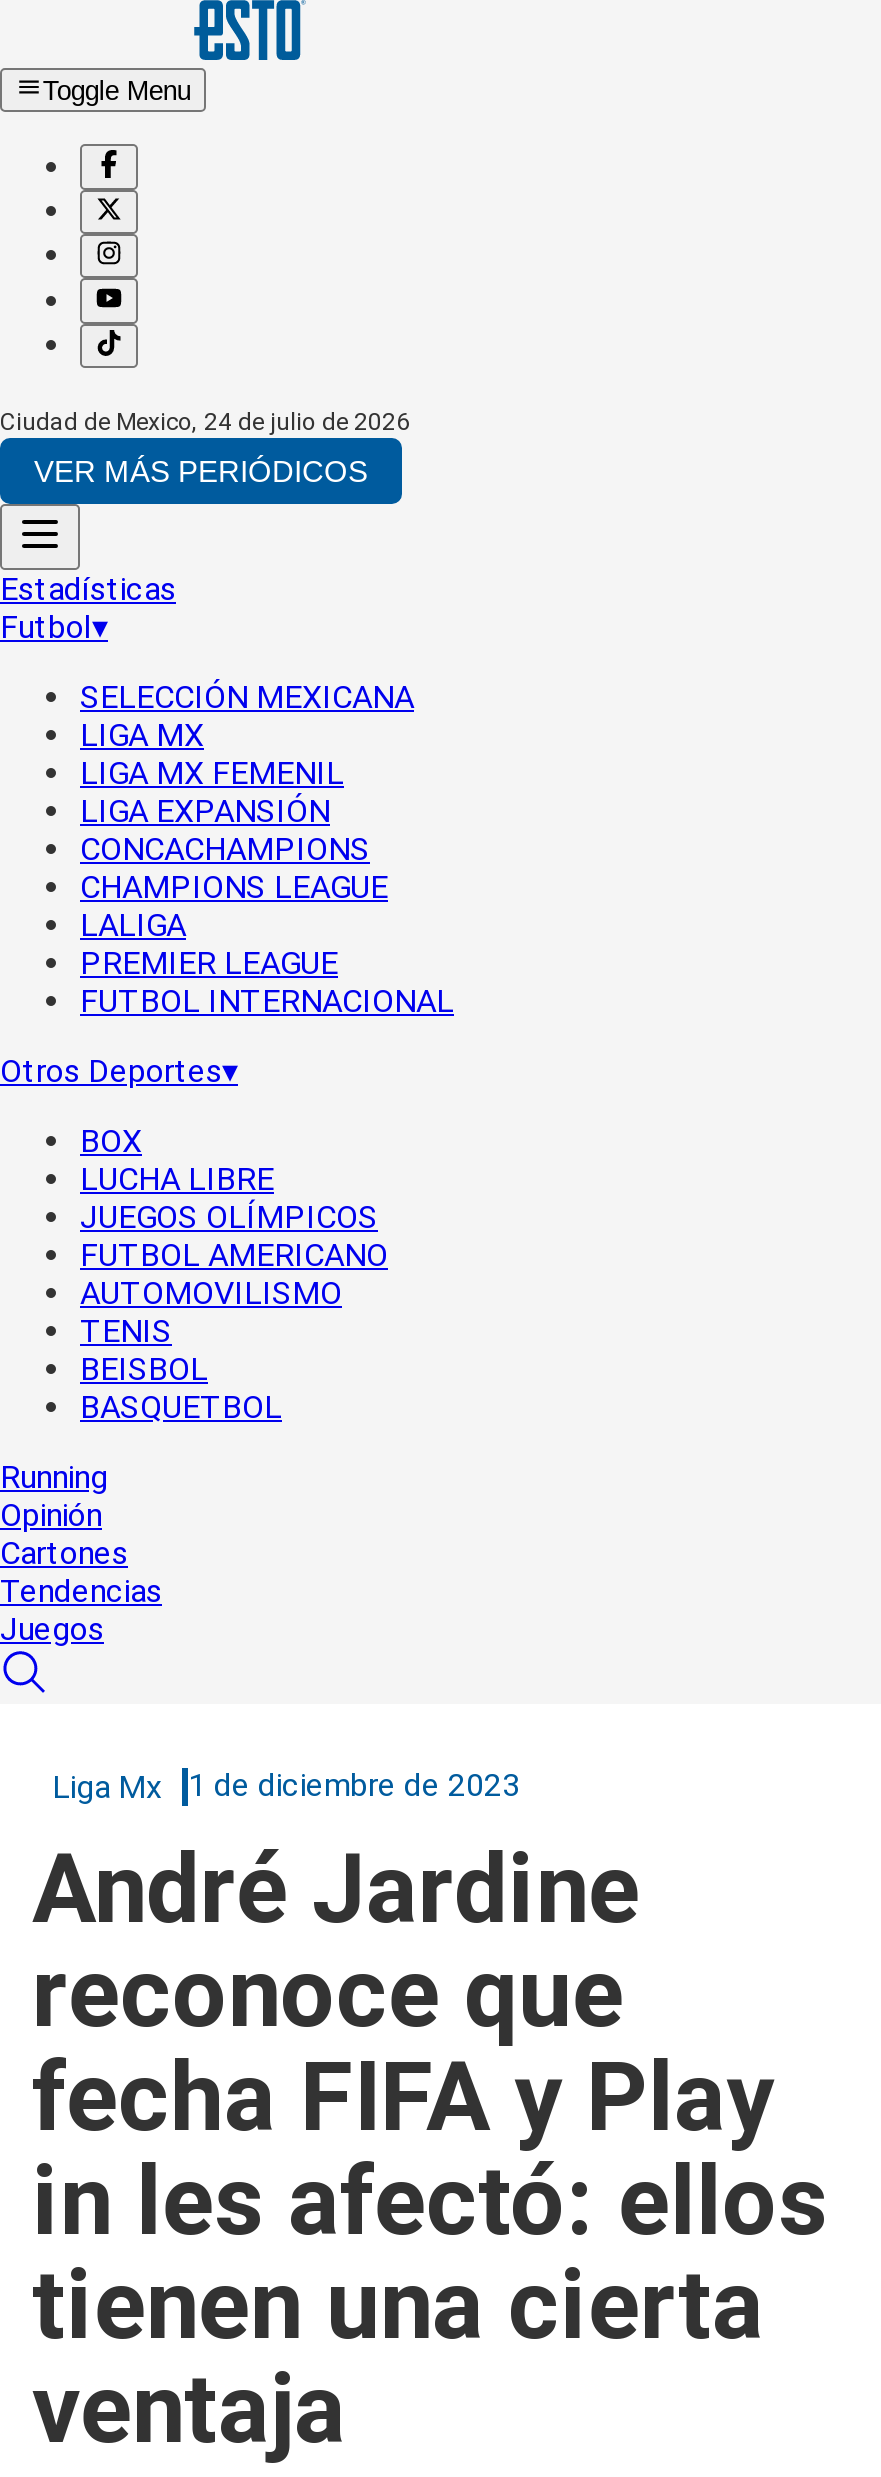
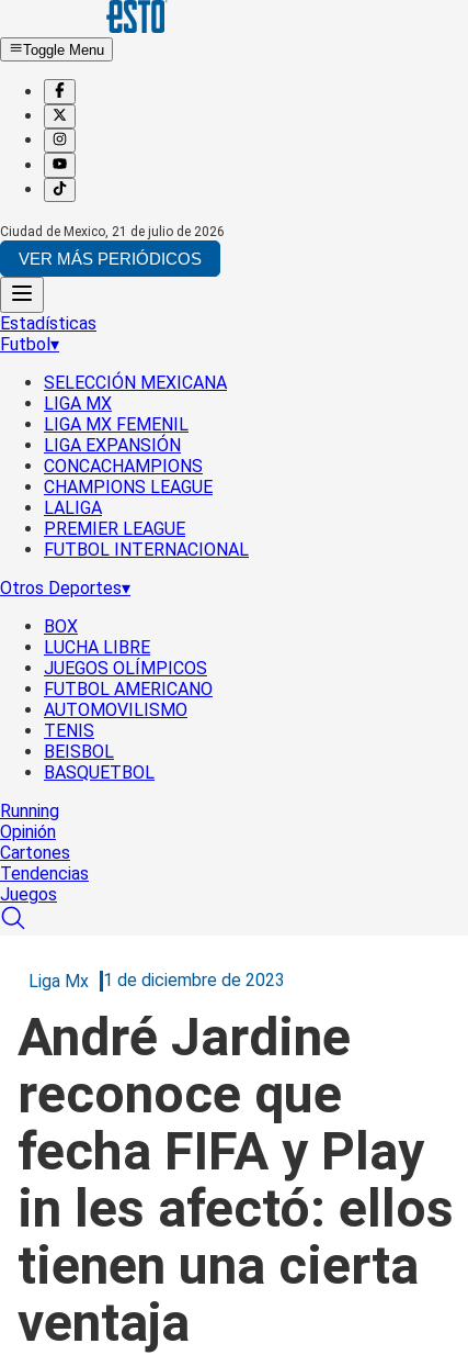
- Ciudad de Mexico, 24 de julio de 2026
+ Ciudad de Mexico, 21 de julio de 2026
